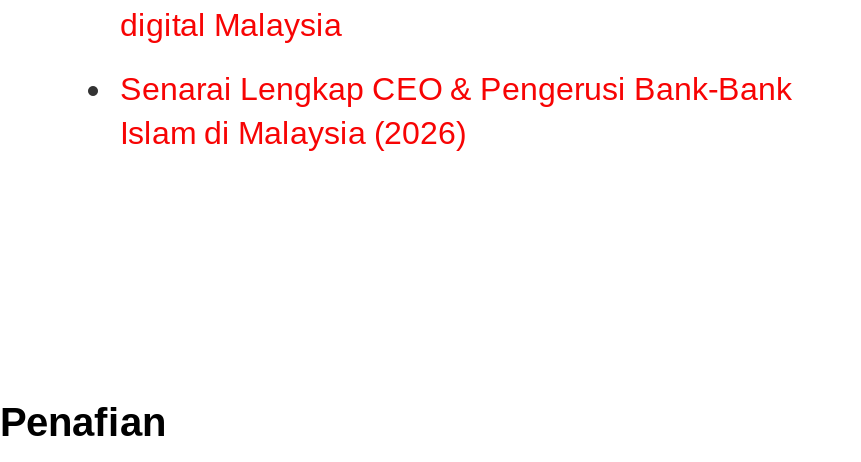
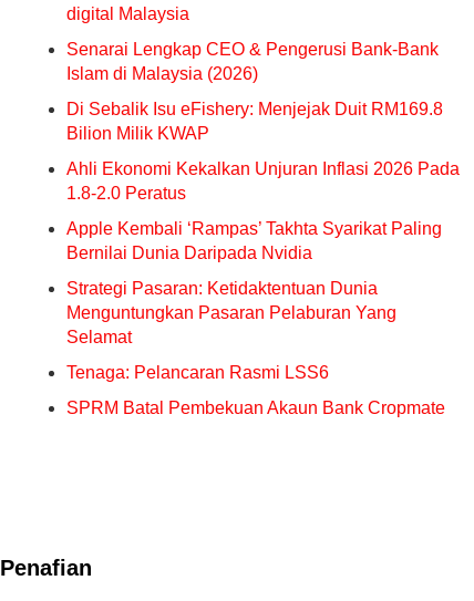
+ Di Sebalik Isu eFishery: Menjejak Duit RM169.8
+ Bilion Milik KWAP
+ Ahli Ekonomi Kekalkan Unjuran Inflasi 2026 Pada
+ 1.8-2.0 Peratus
+ Apple Kembali ‘Rampas’ Takhta Syarikat Paling
+ Bernilai Dunia Daripada Nvidia
+ Strategi Pasaran: Ketidaktentuan Dunia
+ Menguntungkan Pasaran Pelaburan Yang
+ Selamat
+ Tenaga: Pelancaran Rasmi LSS6
+ SPRM Batal Pembekuan Akaun Bank Cropmate
